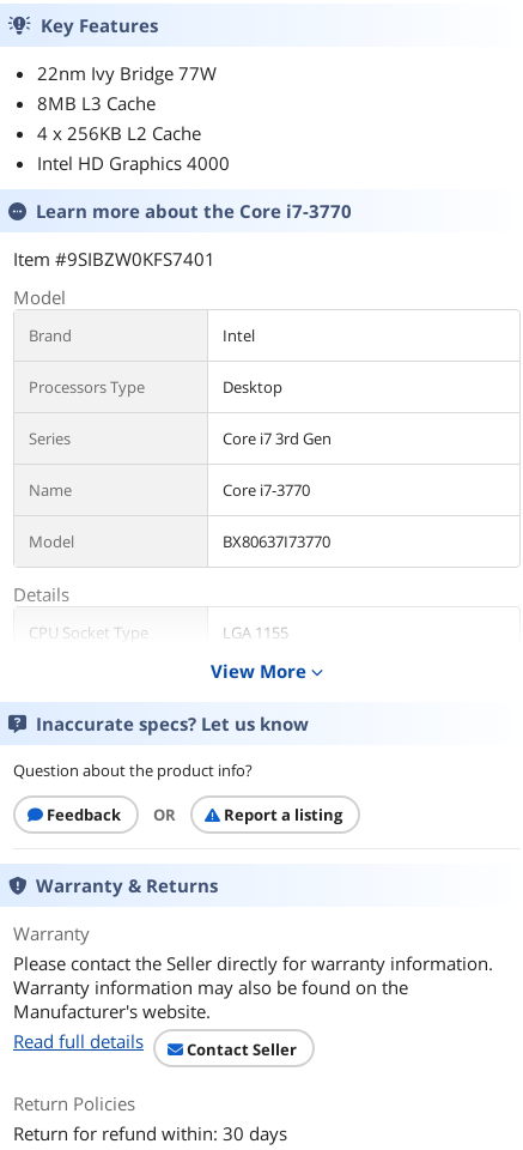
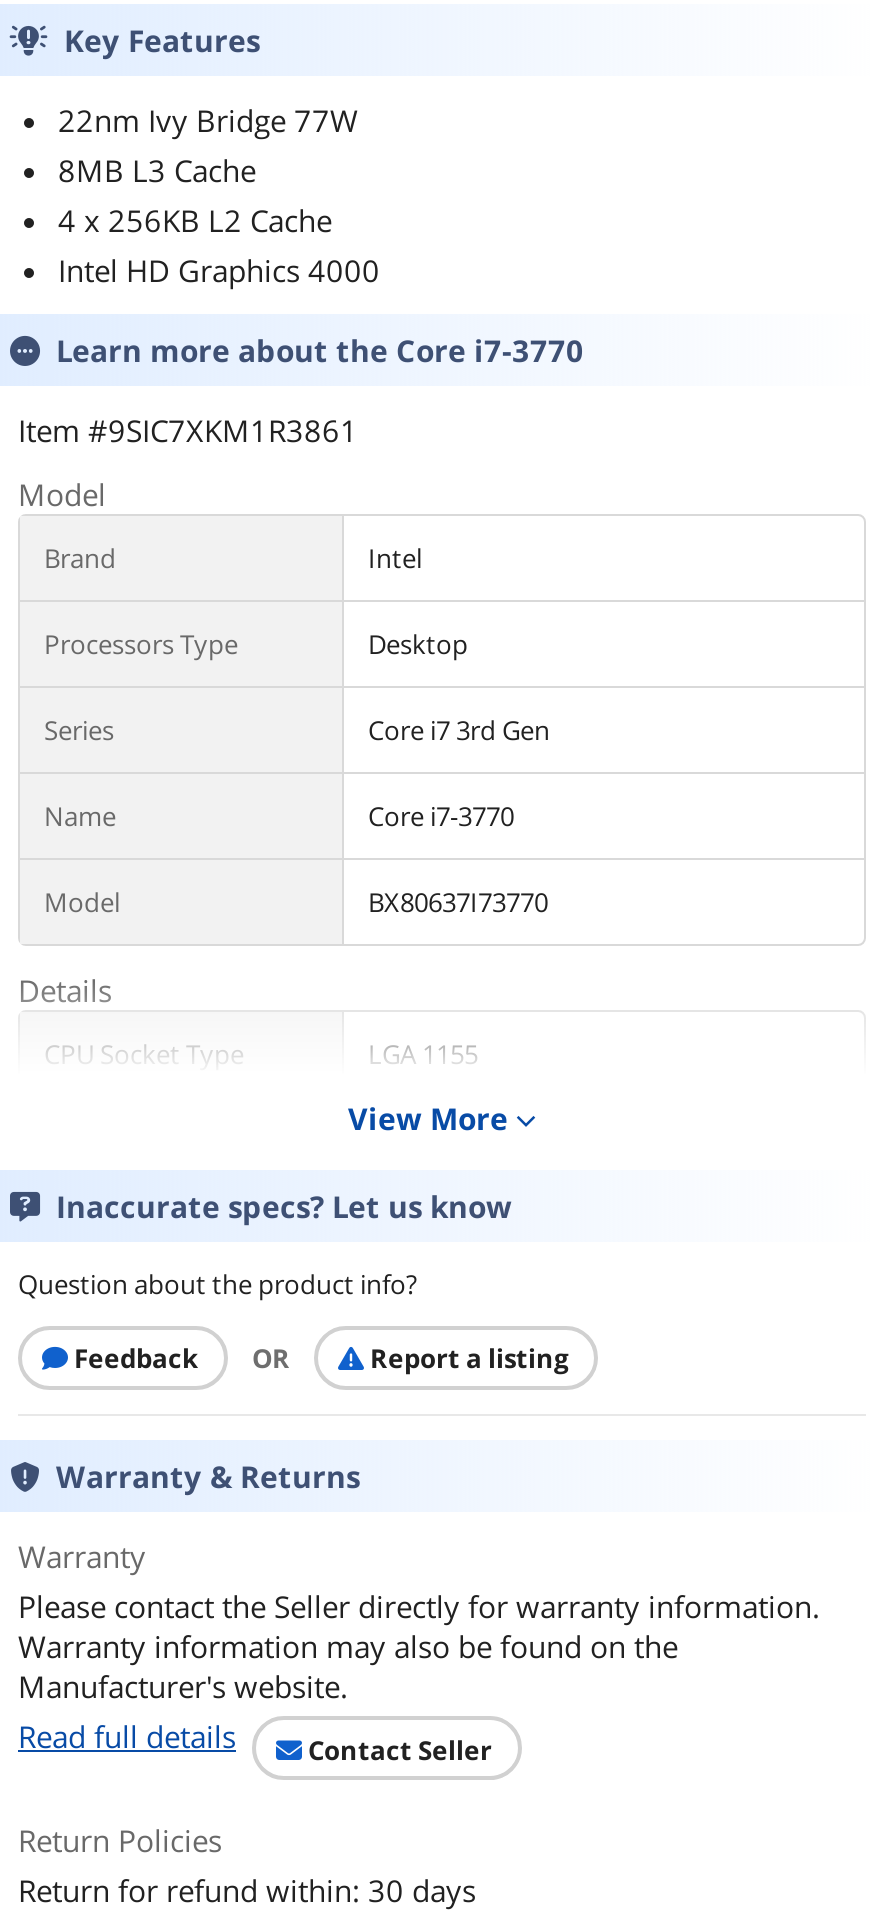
- Item #9SIBZW0KFS7401
+ Item #9SIC7XKM1R3861
